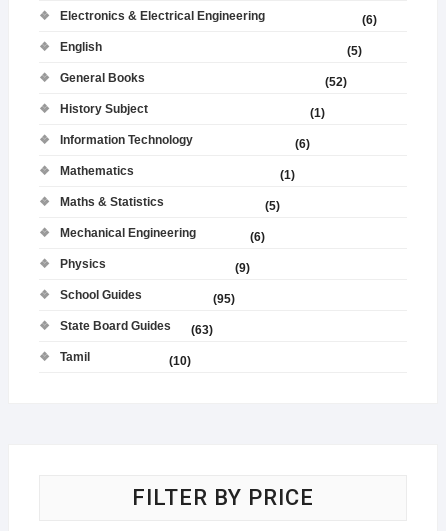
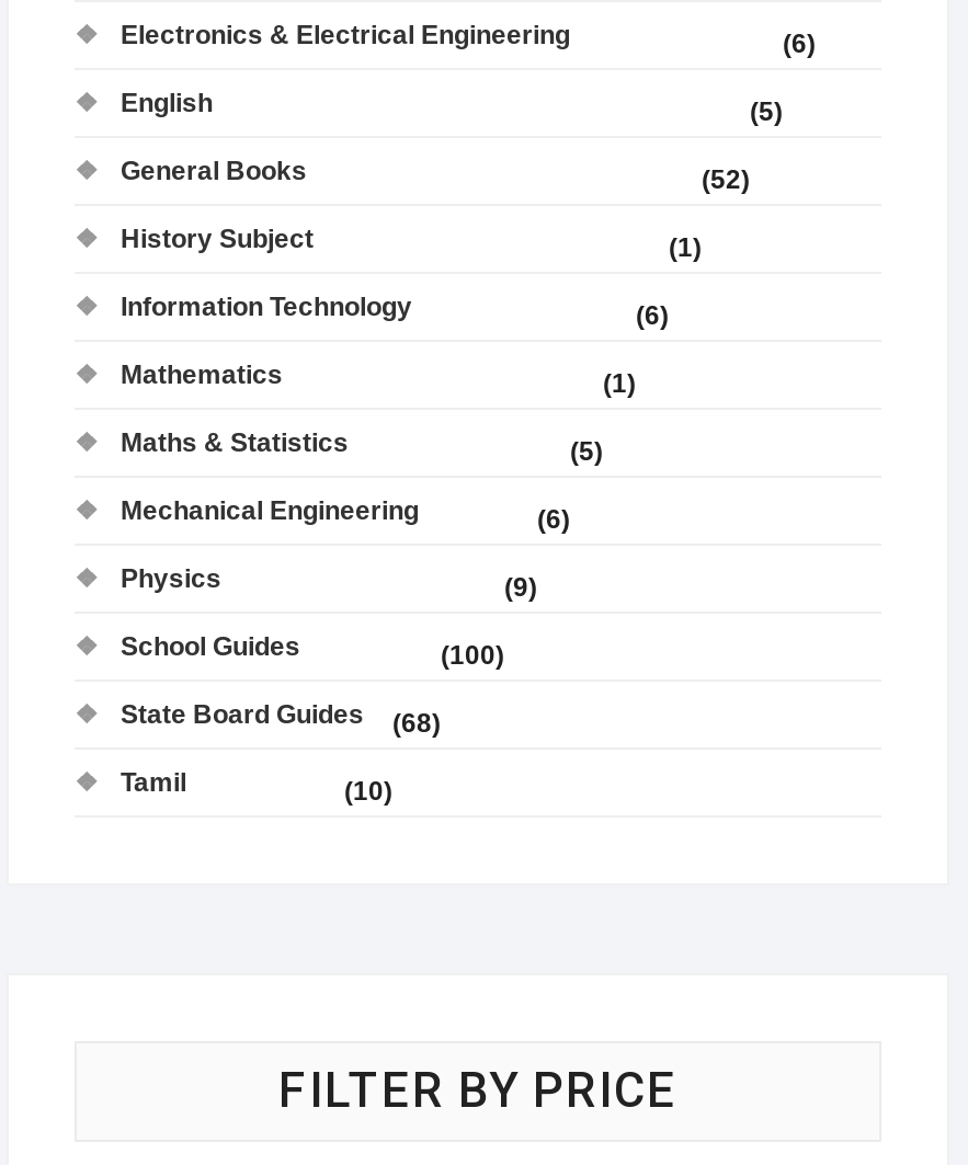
- (95)
+ (100)

- State Board Guides (63)
+ State Board Guides (68)
